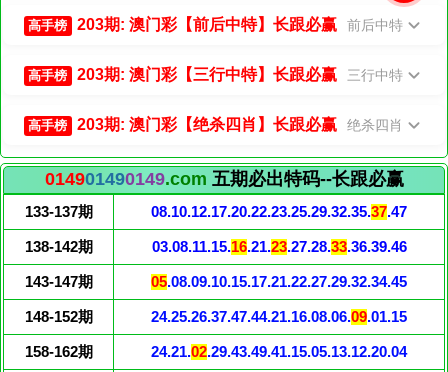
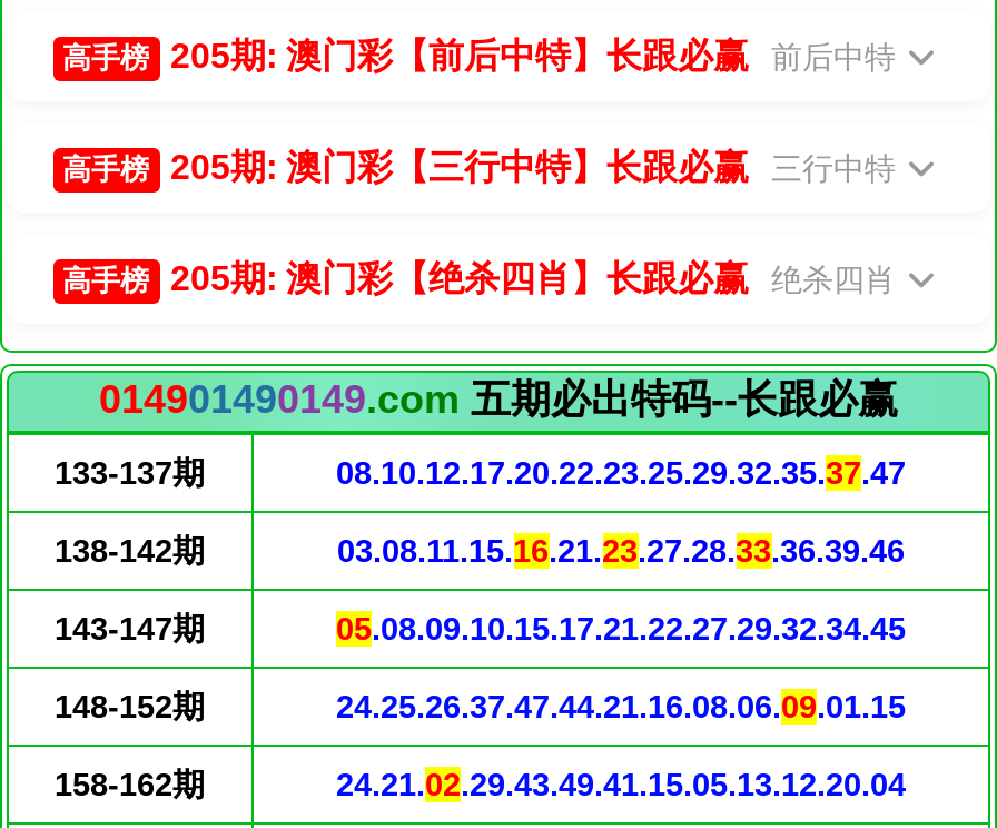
- 203期: 澳门彩【前后中特】长跟必赢
+ 205期: 澳门彩【前后中特】长跟必赢

- 203期: 澳门彩【三行中特】长跟必赢
+ 205期: 澳门彩【三行中特】长跟必赢

- 203期: 澳门彩【绝杀四肖】长跟必赢
+ 205期: 澳门彩【绝杀四肖】长跟必赢
